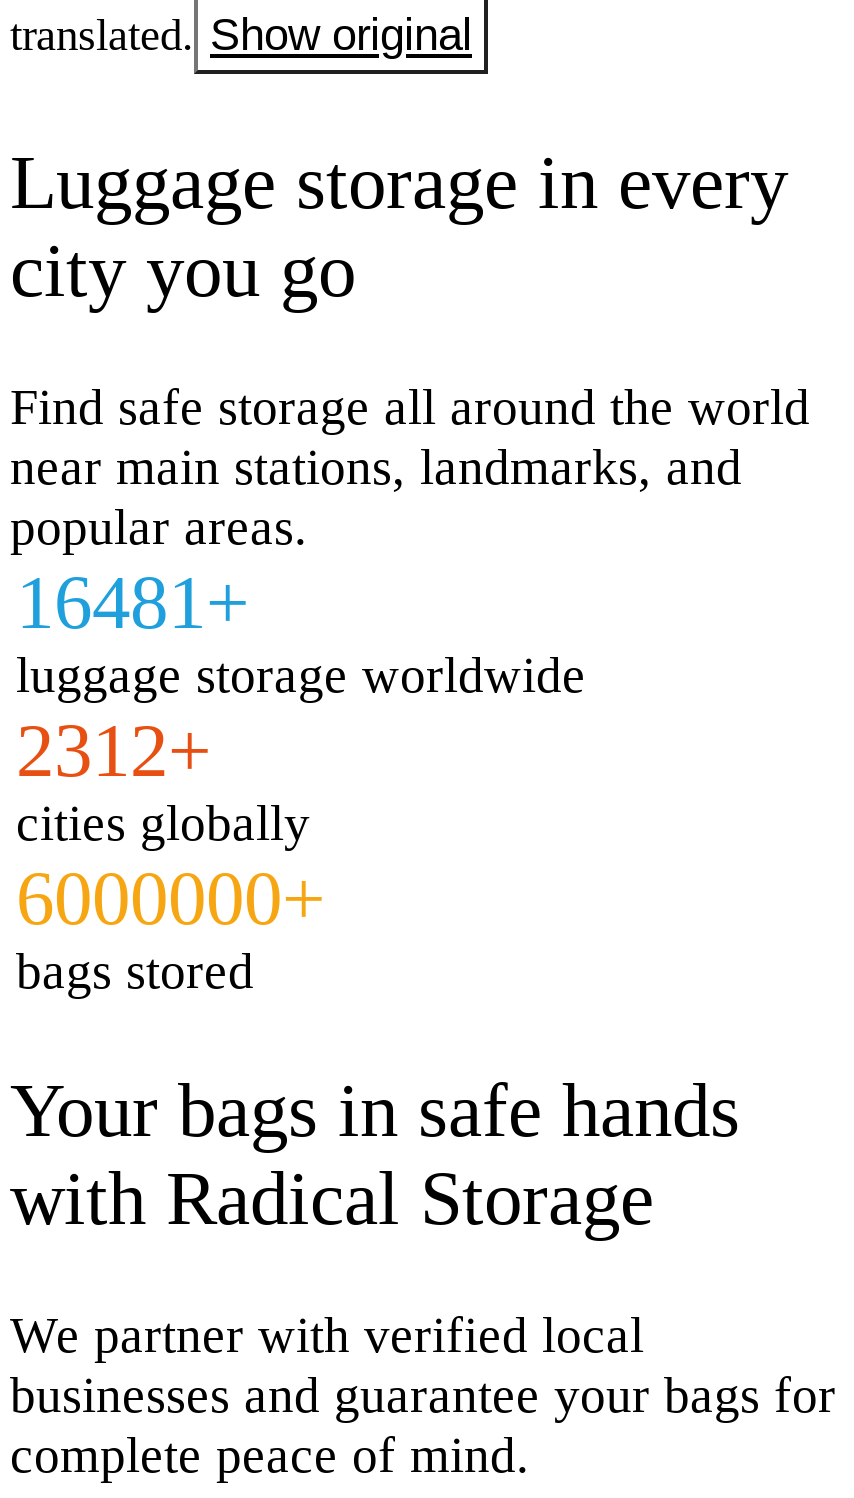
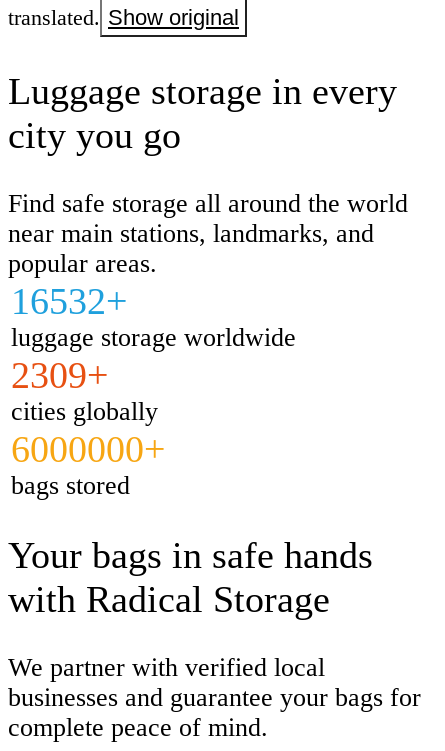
- 16481+
+ 16532+

- 2312+
+ 2309+
